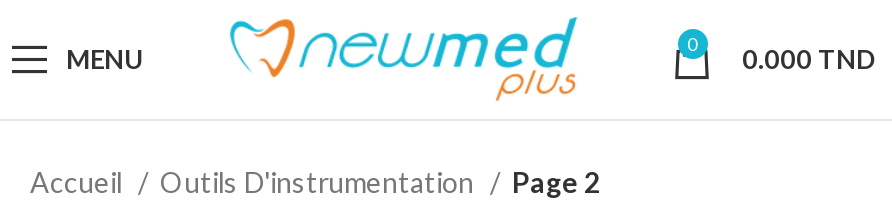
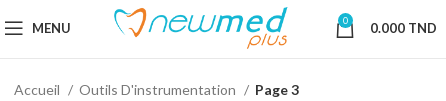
- Accueil Outils D'instrumentation Page 2
+ Accueil Outils D'instrumentation Page 3
